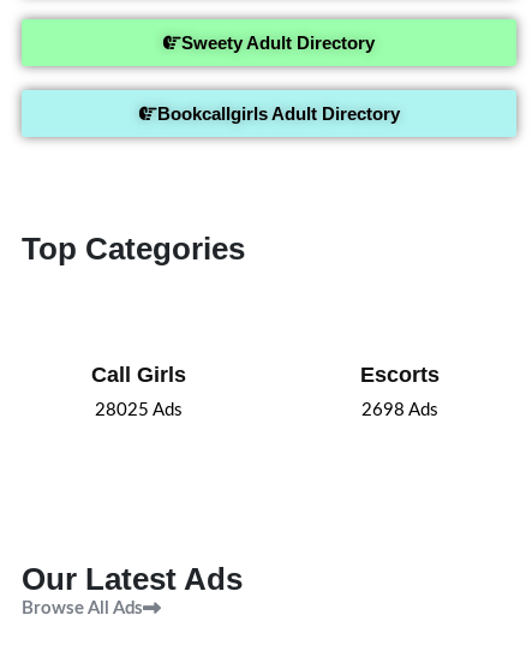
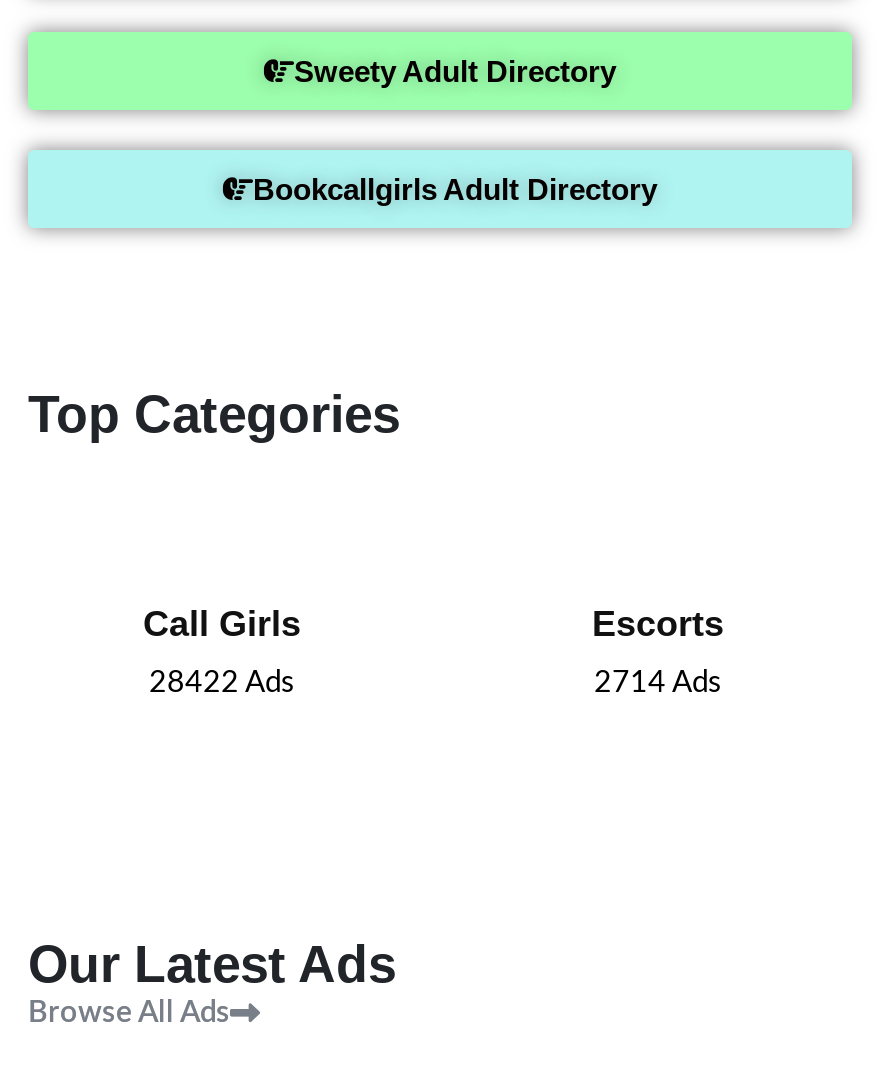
- 28025 Ads
+ 28422 Ads

- 2698 Ads
+ 2714 Ads
